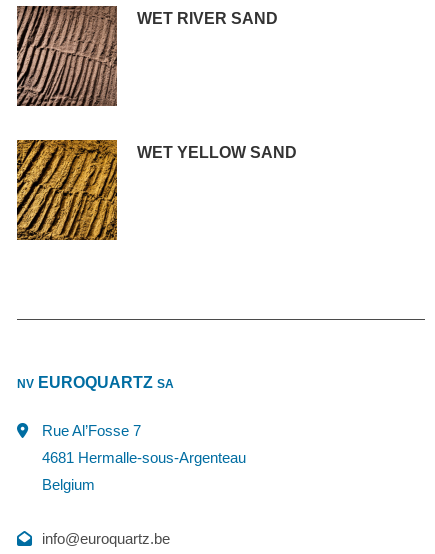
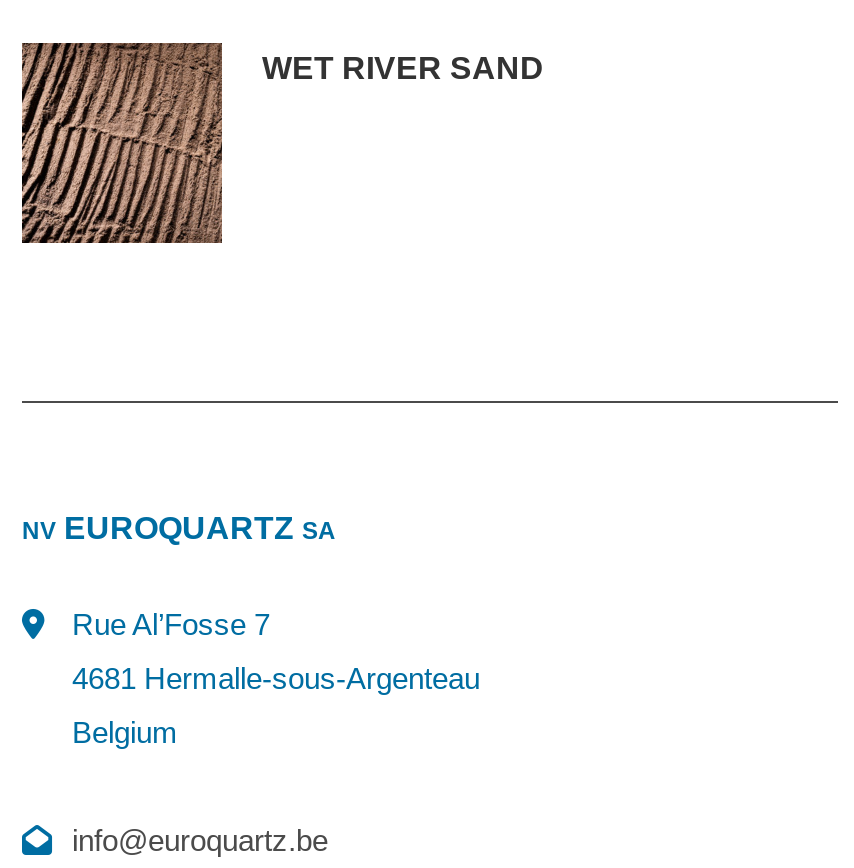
- [image]
- WET YELLOW SAND
